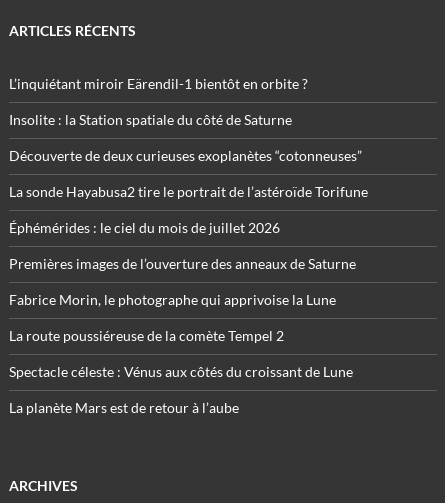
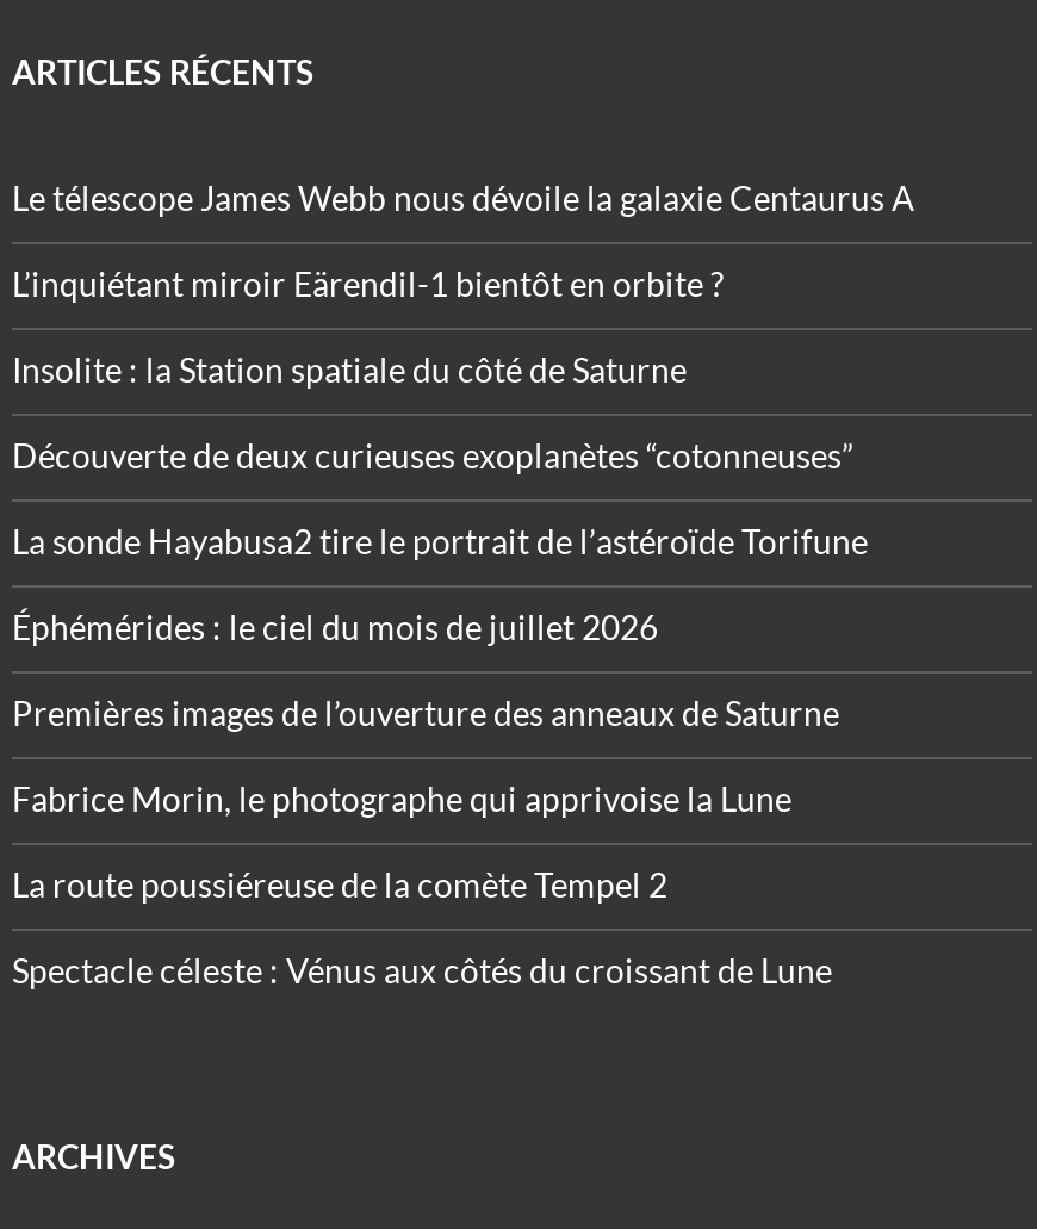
+ Le télescope James Webb nous dévoile la galaxie Centaurus A

moved down: L’inquiétant miroir Eärendil-1 bientôt en orbite ? | Insolite : la Station spatiale du côté de Saturne | Découverte de deux curieuses exoplanètes “cotonneuses” | ... | La route poussiéreuse de la comète Tempel 2 | Spectacle céleste : Vénus aux côtés du croissant de Lune

- La planète Mars est de retour à l’aube
